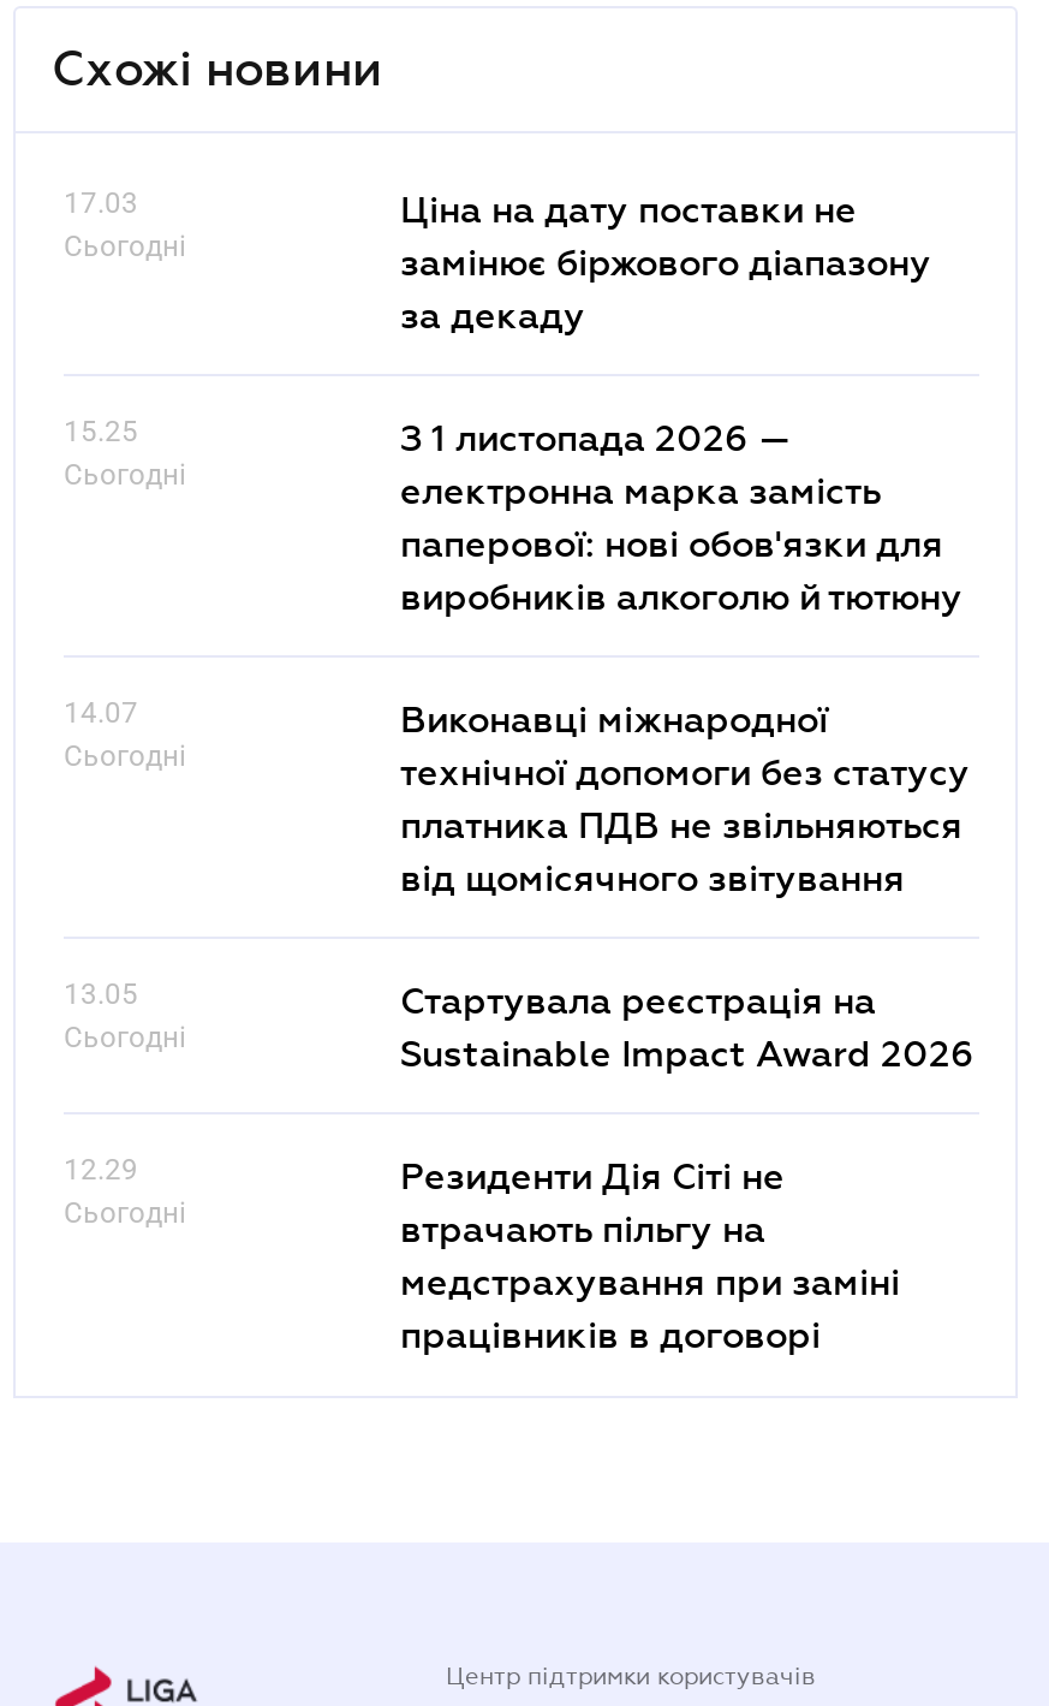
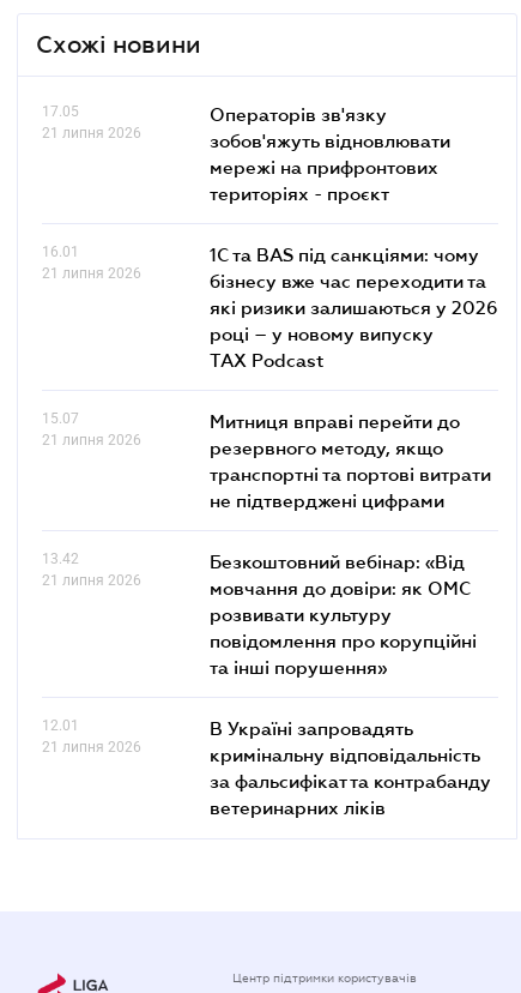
- 17.03
- Сьогодні
+ 17.05
+ 21 липня 2026

- Ціна на дату поставки не
- замінює біржового діапазону
- за декаду
+ Операторів зв'язку
+ зобов'яжуть відновлювати
+ мережі на прифронтових
+ територіях - проєкт

- 15.25
- Сьогодні
+ 16.01
+ 21 липня 2026

- З 1 листопада 2026 —
- електронна марка замість
- паперової: нові обов'язки для
- виробників алкоголю й тютюну
+ 1С та BAS під санкціями: чому
+ бізнесу вже час переходити та
+ які ризики залишаються у 2026
+ році – у новому випуску
+ TAX Podcast

- 14.07
- Сьогодні
+ 15.07
+ 21 липня 2026

- Виконавці міжнародної
- технічної допомоги без статусу
- платника ПДВ не звільняються
- від щомісячного звітування
+ Митниця вправі перейти до
+ резервного методу, якщо
+ транспортні та портові витрати
+ не підтверджені цифрами

- 13.05
- Сьогодні
+ 13.42
+ 21 липня 2026

- Стартувала реєстрація на
- Sustainable Impact Award 2026
+ Безкоштовний вебінар: «Від
+ мовчання до довіри: як ОМС
+ розвивати культуру
+ повідомлення про корупційні
+ та інші порушення»

- 12.29
- Сьогодні
+ 12.01
+ 21 липня 2026

- Резиденти Дія Сіті не
- втрачають пільгу на
- медстрахування при заміні
- працівників в договорі
+ В Україні запровадять
+ кримінальну відповідальність
+ за фальсифікат та контрабанду
+ ветеринарних ліків
